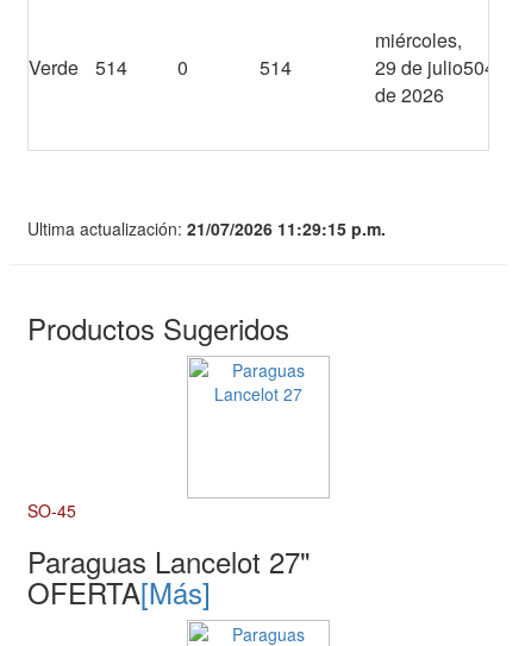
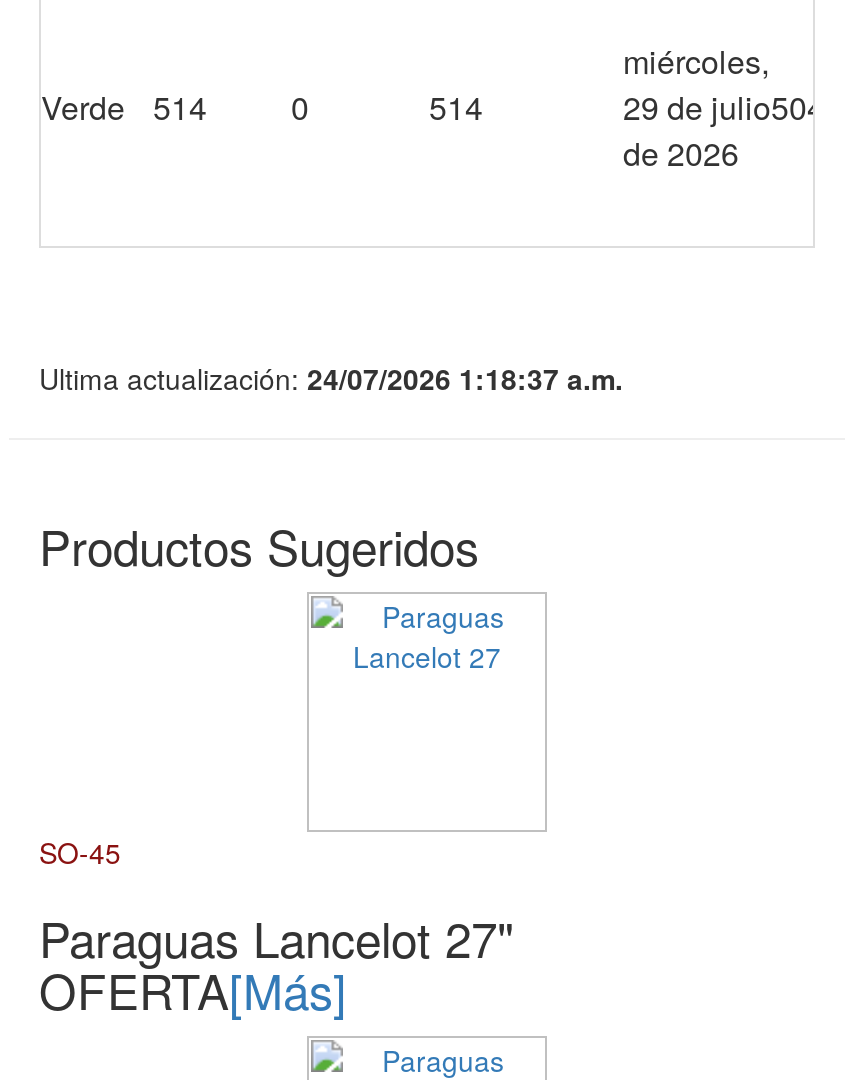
- Ultima actualización: 21/07/2026 11:29:15 p.m.
+ Ultima actualización: 24/07/2026 1:18:37 a.m.
